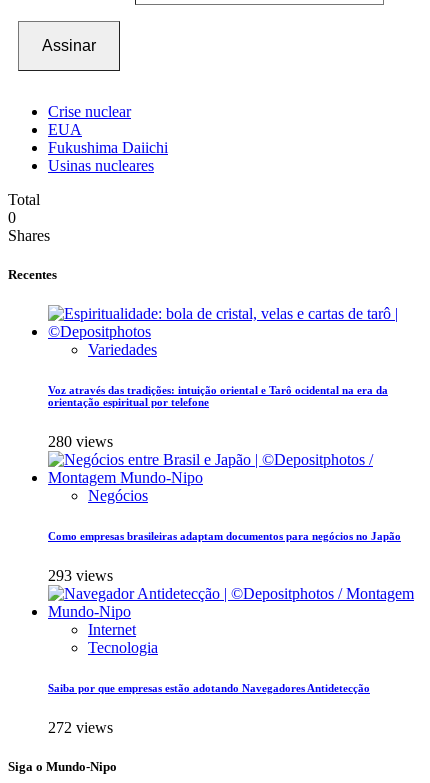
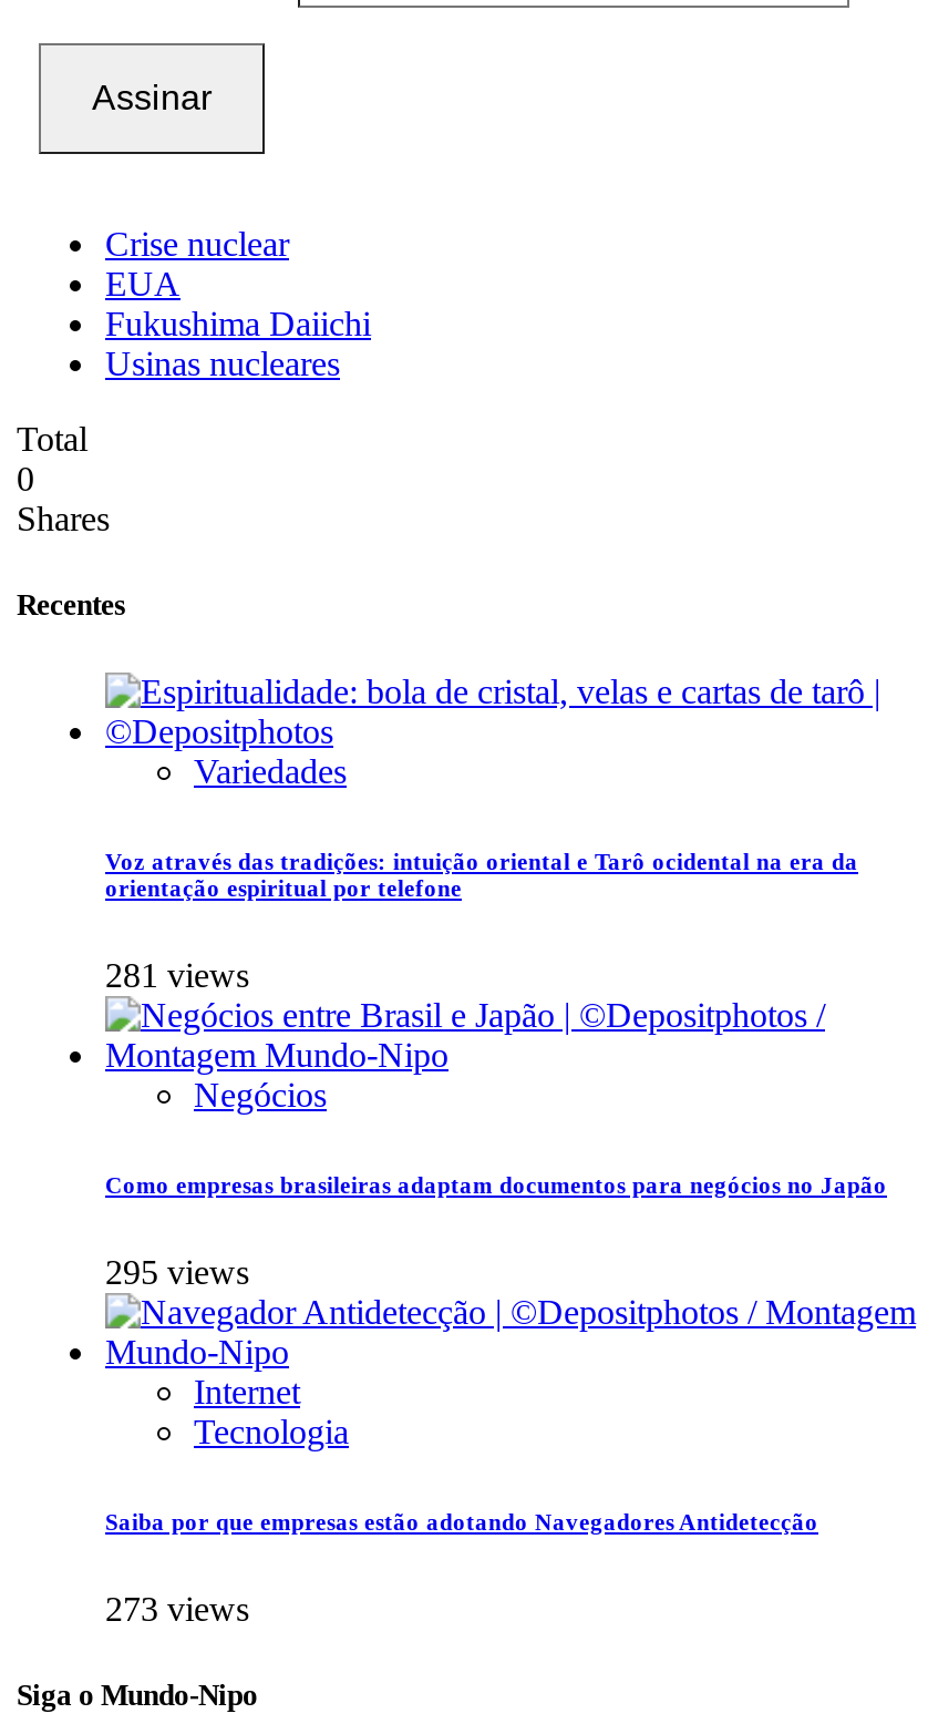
- 280 views
+ 281 views

- 293 views
+ 295 views

- 272 views
+ 273 views
